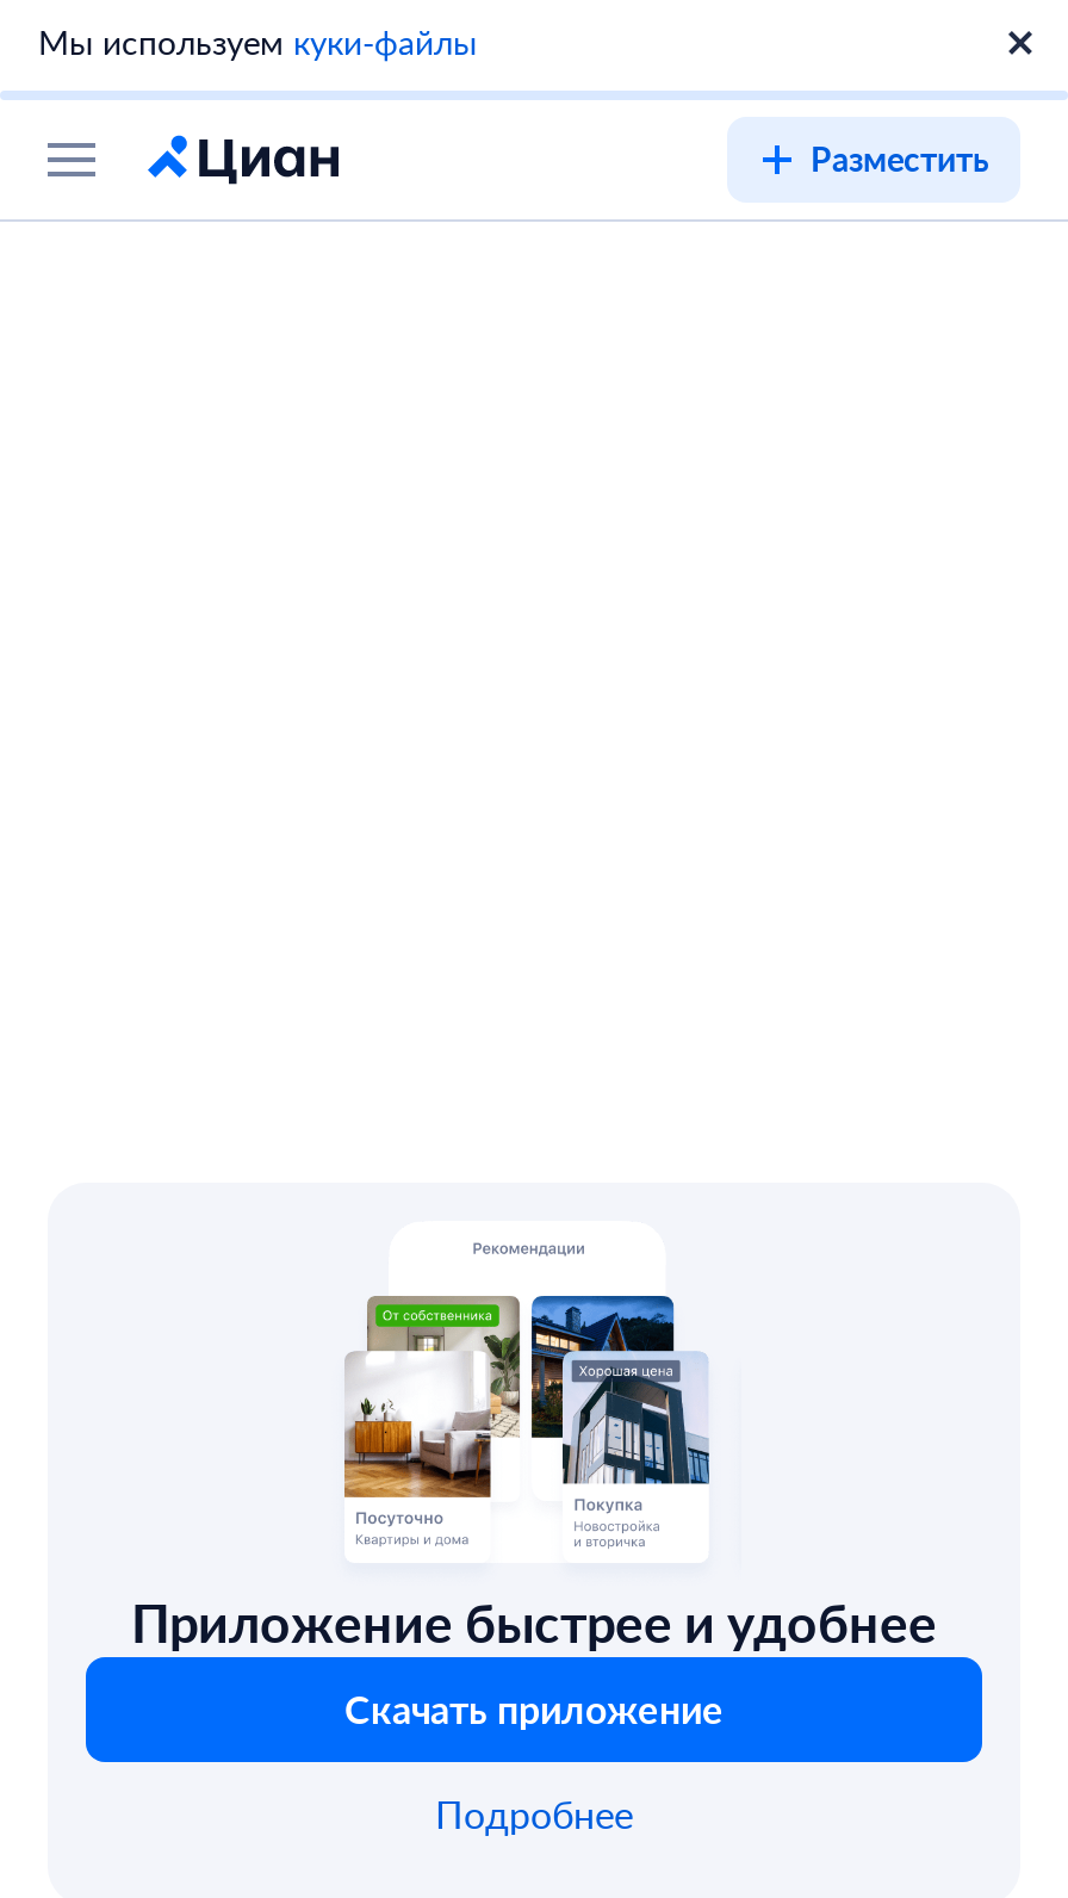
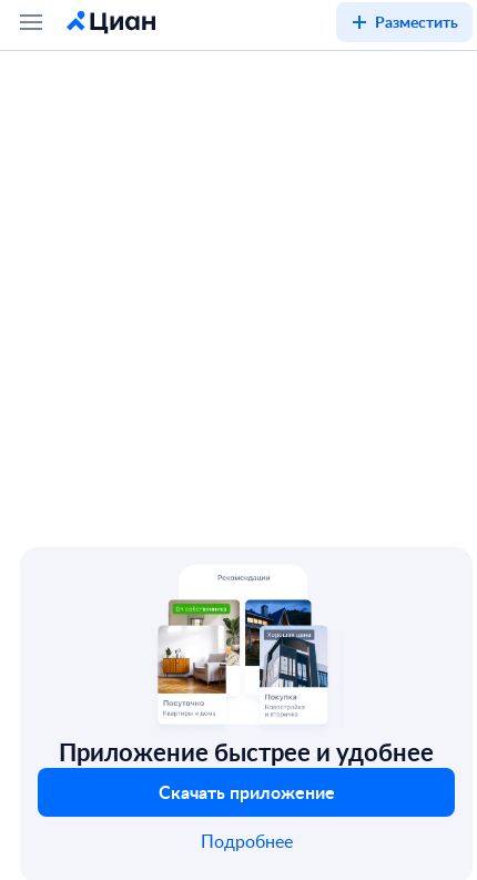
- Мы используем куки-файлы

moved up: Разместить
